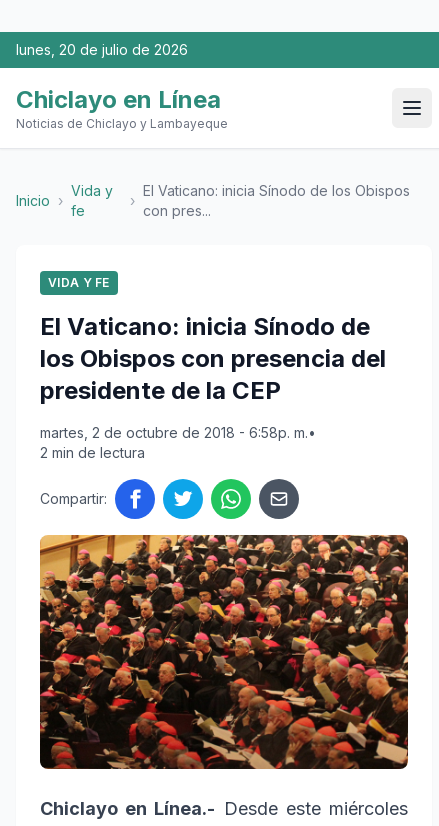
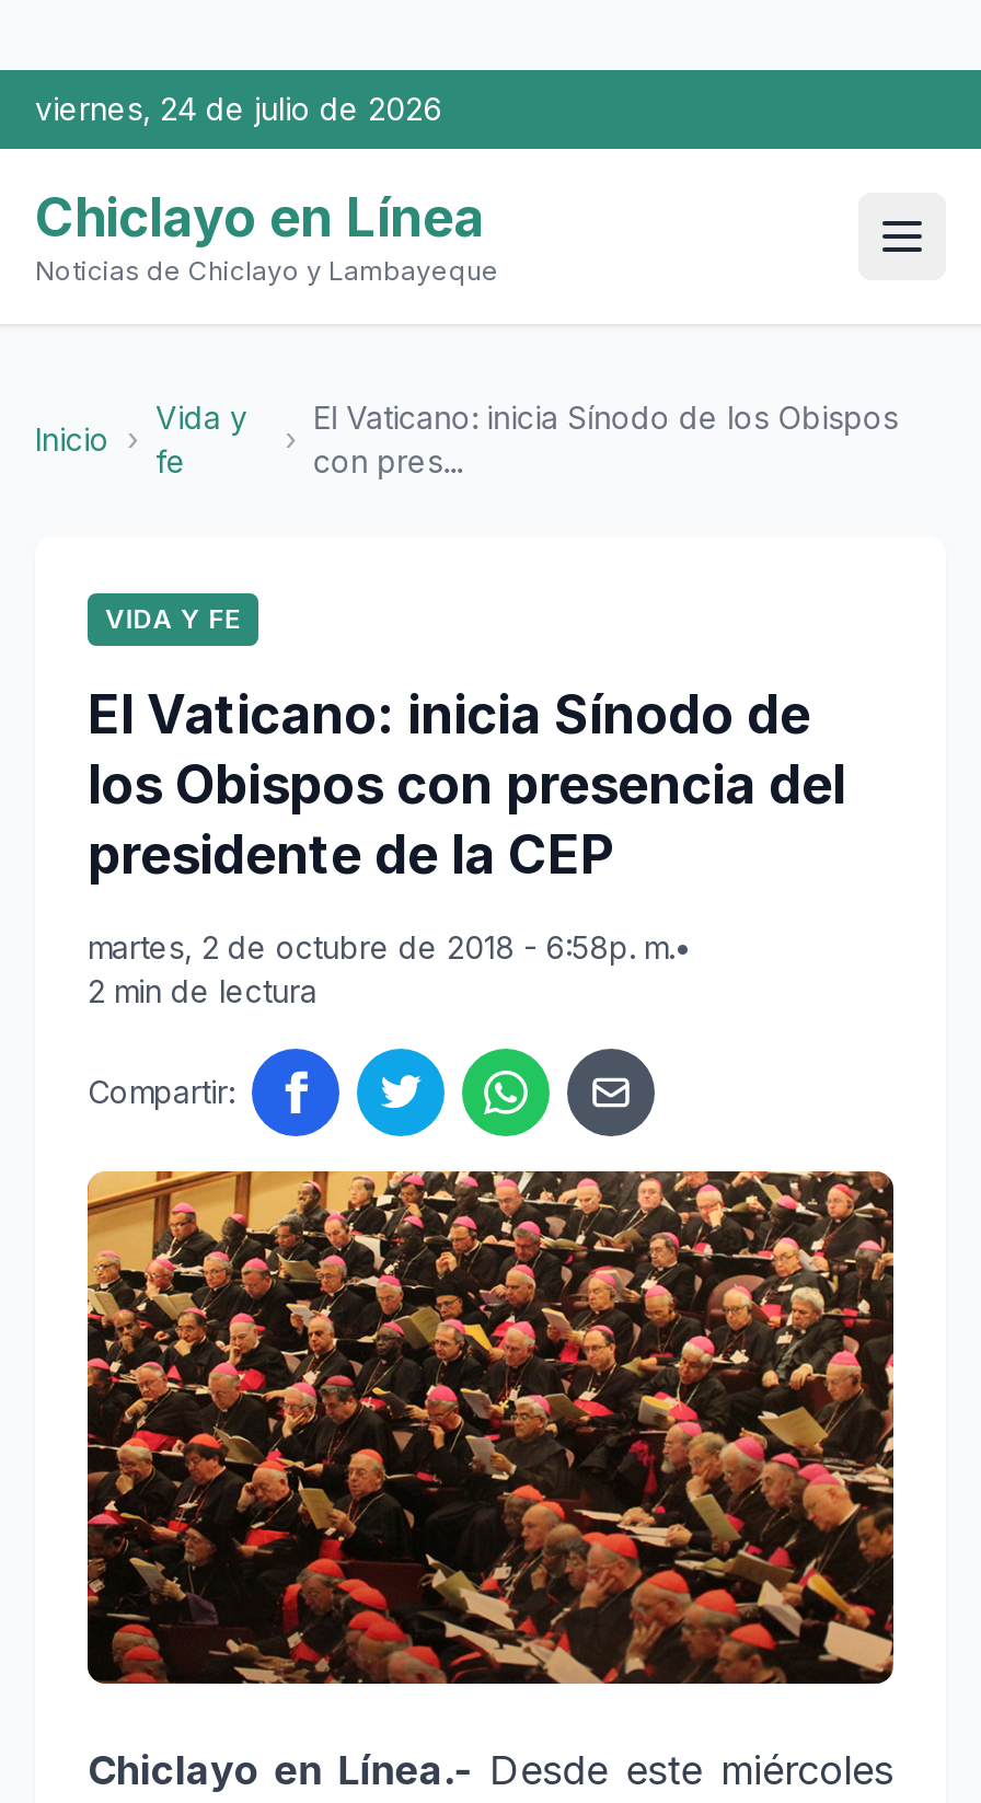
- lunes, 20 de julio de 2026
+ viernes, 24 de julio de 2026
